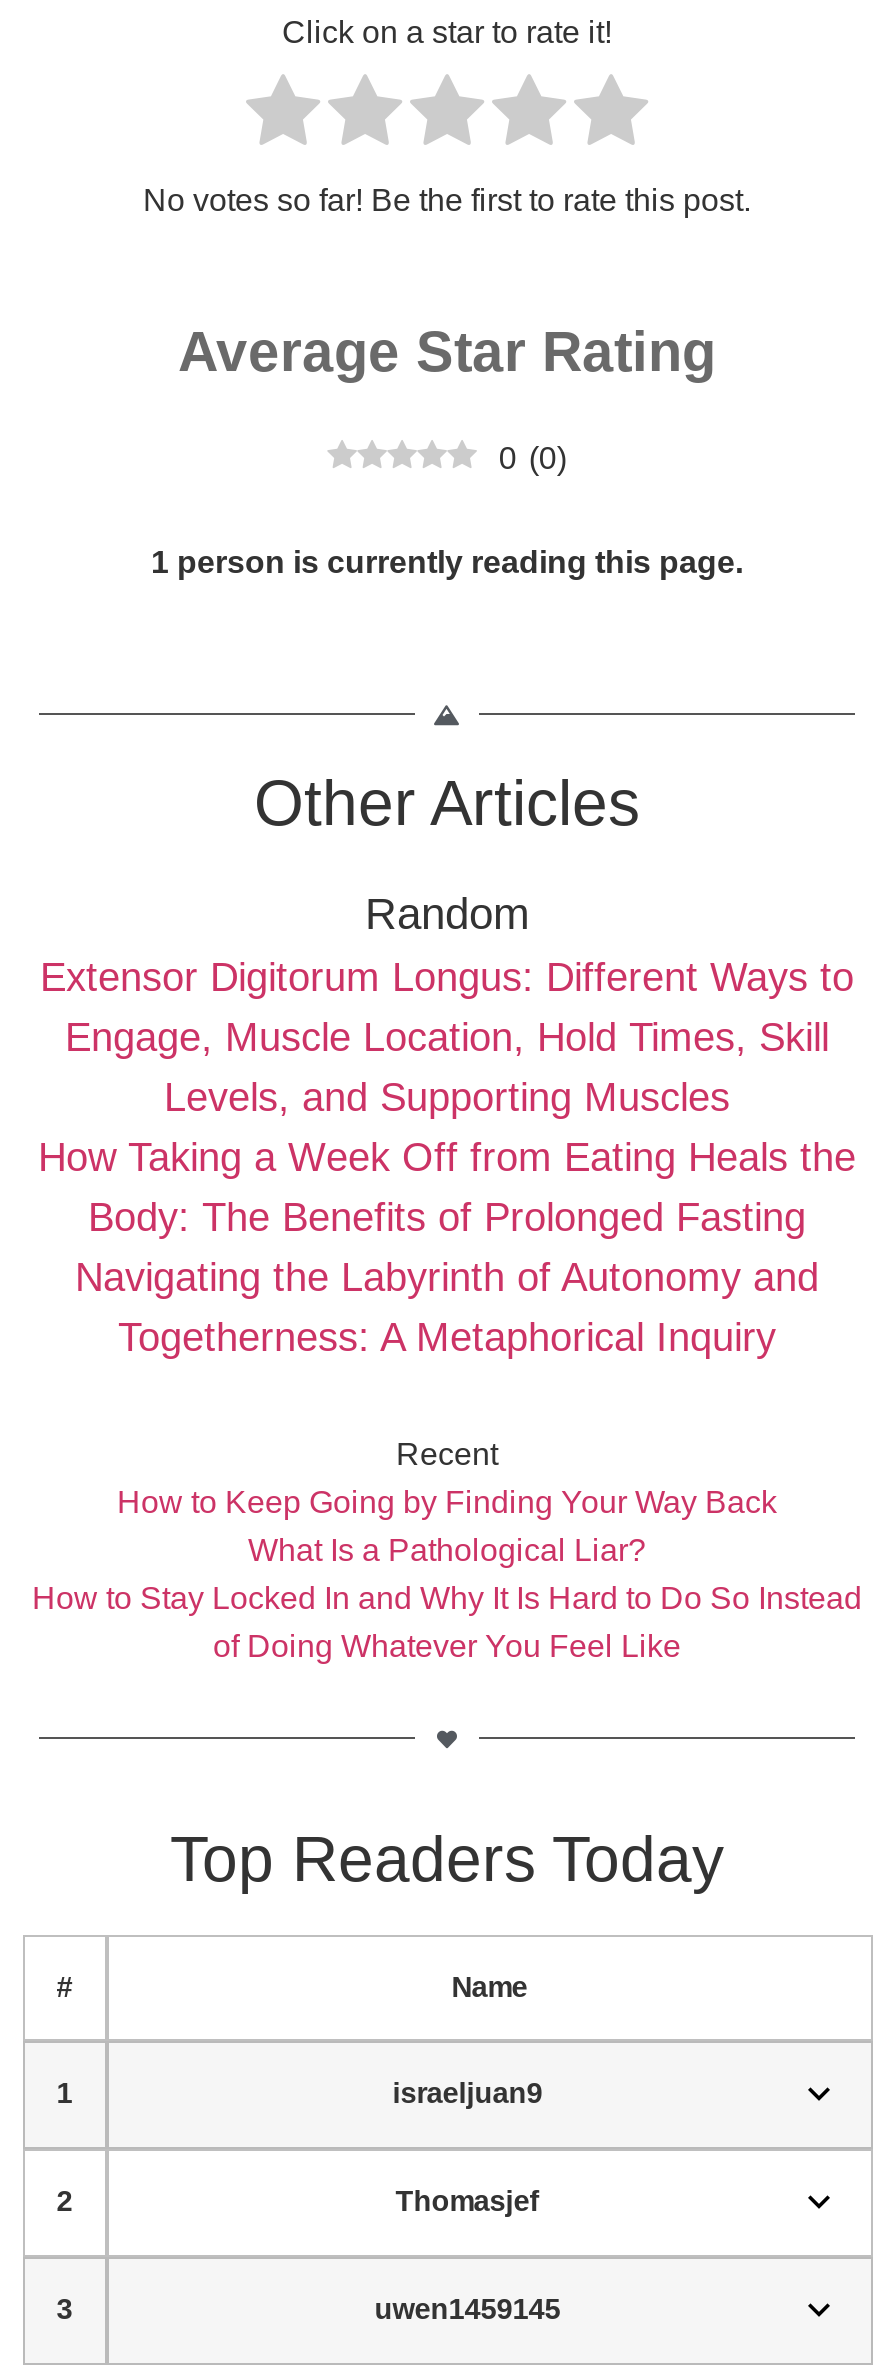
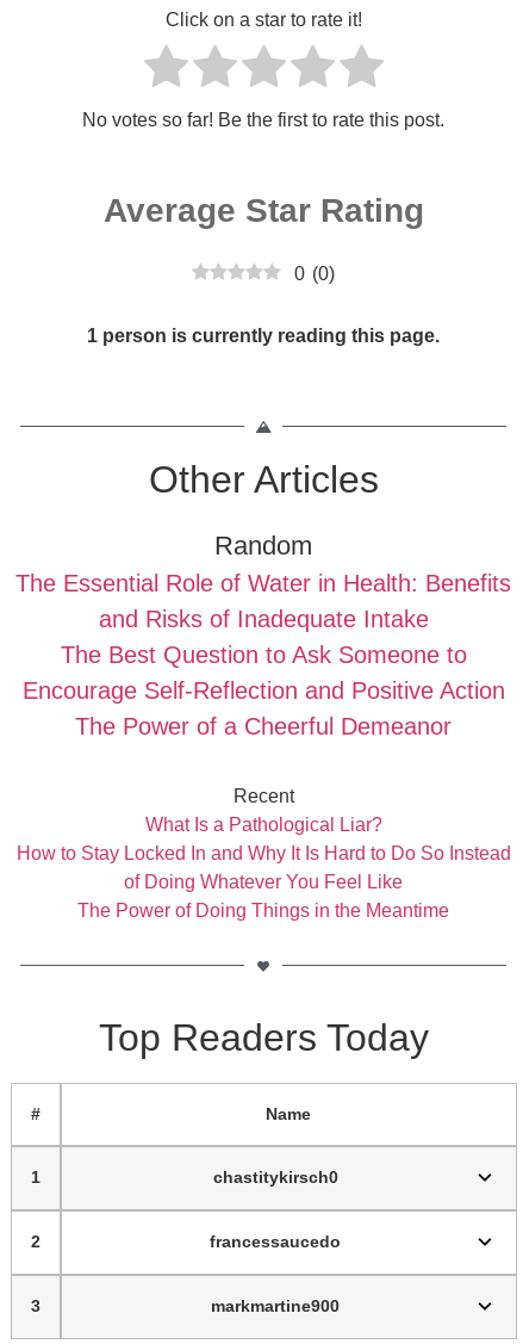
- Extensor Digitorum Longus: Different Ways to
- Engage, Muscle Location, Hold Times, Skill
- Levels, and Supporting Muscles
- How Taking a Week Off from Eating Heals the
- Body: The Benefits of Prolonged Fasting
- Navigating the Labyrinth of Autonomy and
- Togetherness: A Metaphorical Inquiry
+ The Essential Role of Water in Health: Benefits
+ and Risks of Inadequate Intake
+ The Best Question to Ask Someone to
+ Encourage Self-Reflection and Positive Action
+ The Power of a Cheerful Demeanor

- How to Keep Going by Finding Your Way Back

moved up: What Is a Pathological Liar? | How to Stay Locked In and Why It Is Hard to Do So Instead | of Doing Whatever You Feel Like

+ The Power of Doing Things in the Meantime

- israeljuan9
+ chastitykirsch0

- Thomasjef
+ francessaucedo

- uwen1459145
+ markmartine900
